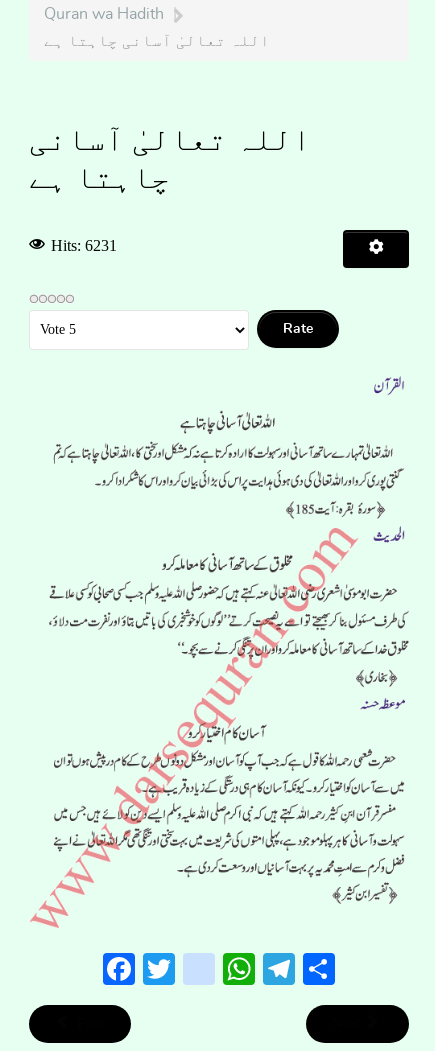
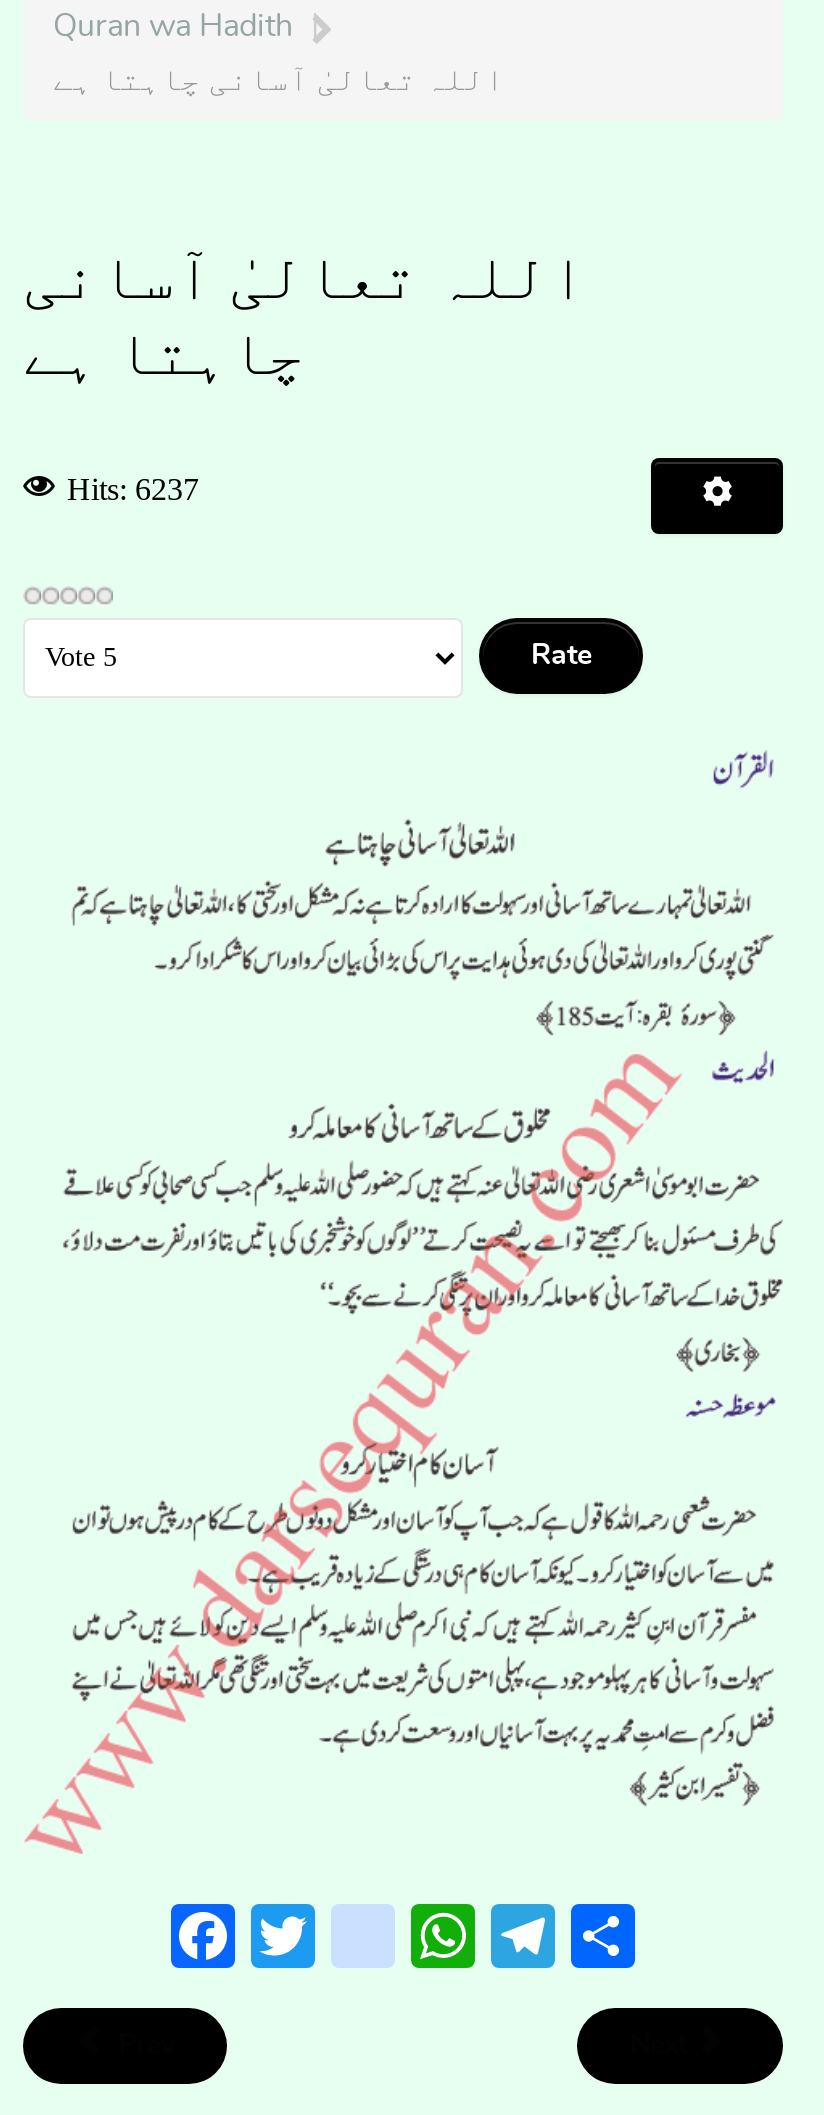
- Hits: 6231
+ Hits: 6237
